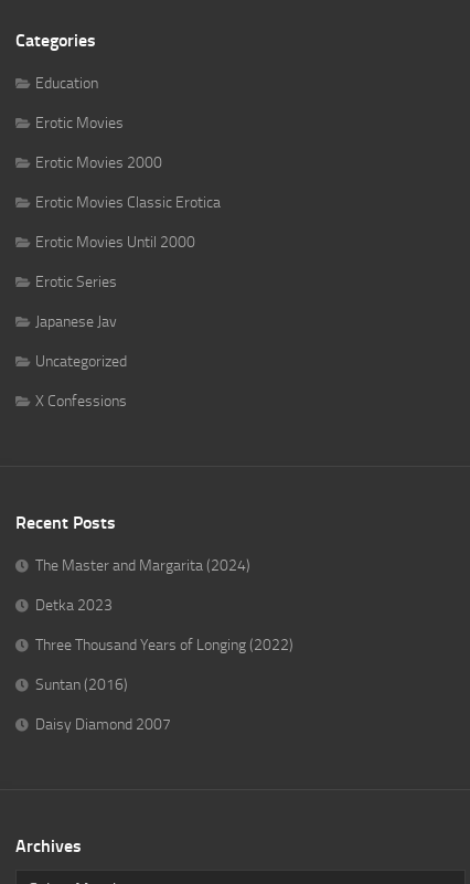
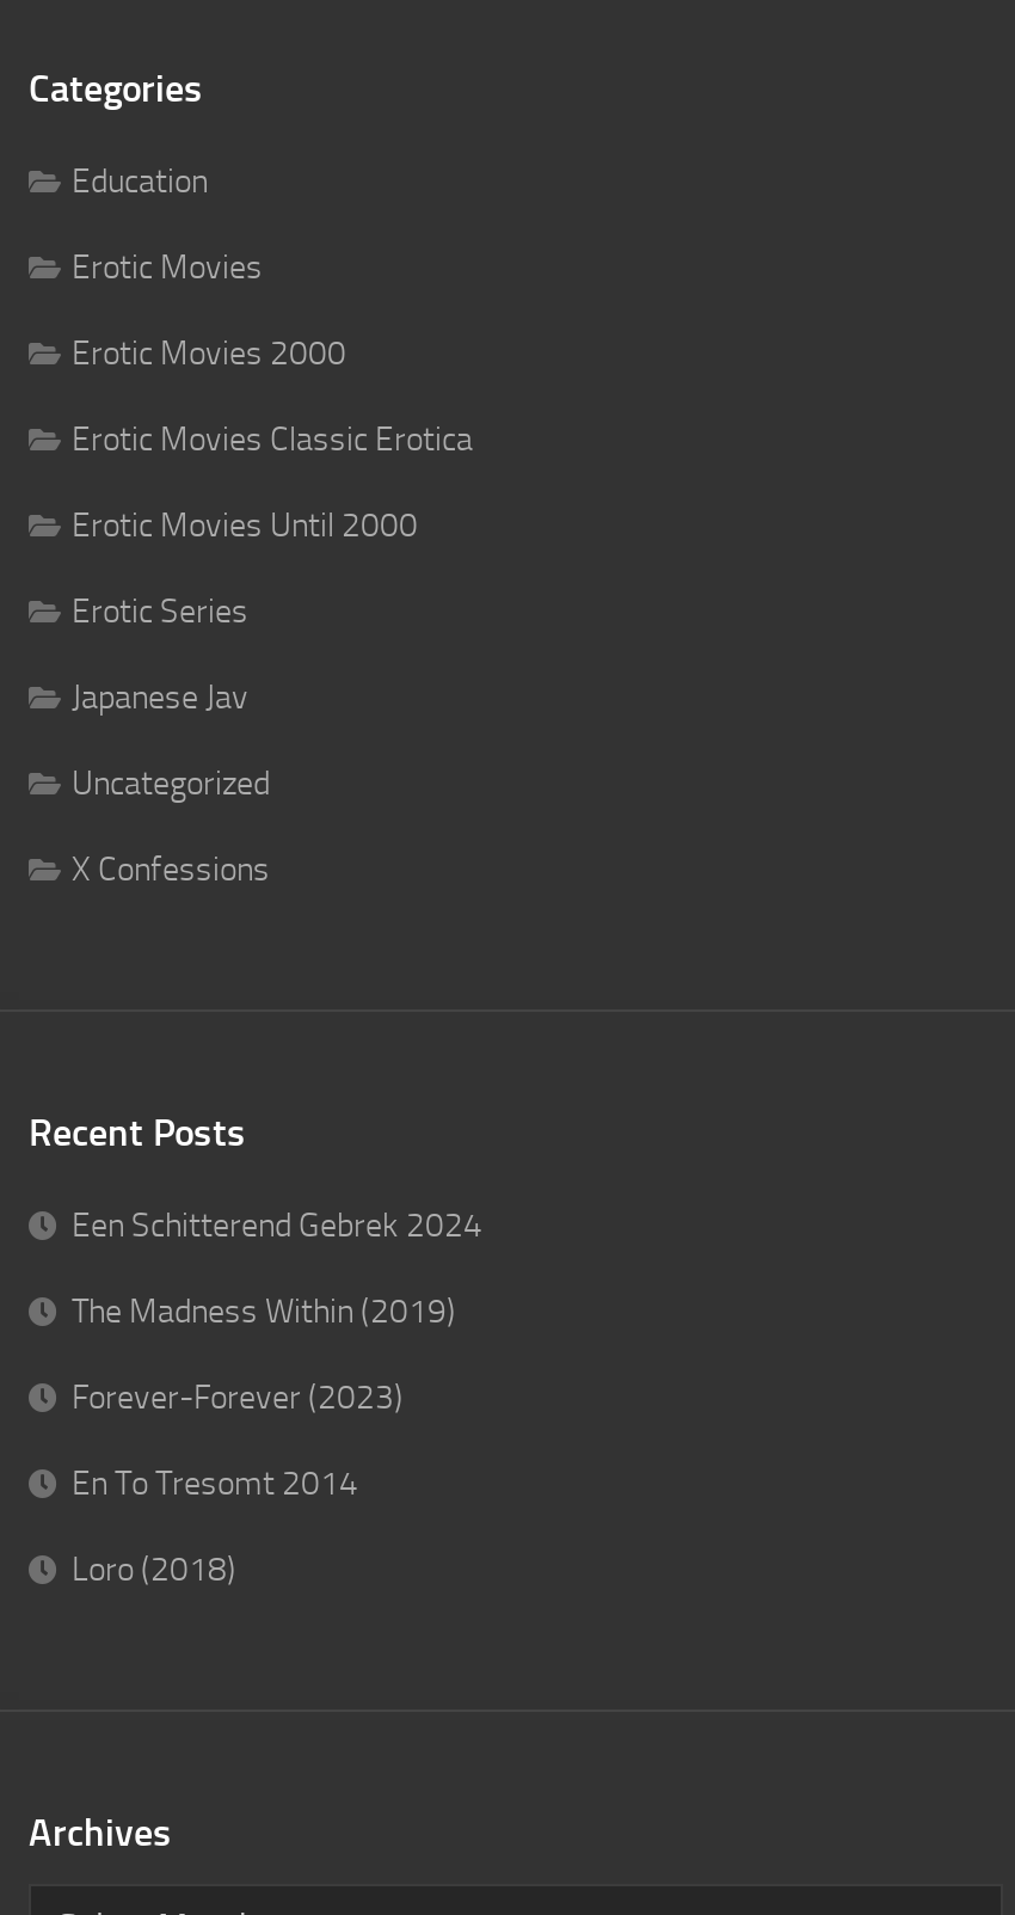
- The Master and Margarita (2024)
+ Een Schitterend Gebrek 2024

- Detka 2023
+ The Madness Within (2019)

- Three Thousand Years of Longing (2022)
+ Forever-Forever (2023)

- Suntan (2016)
+ En To Tresomt 2014

- Daisy Diamond 2007
+ Loro (2018)
